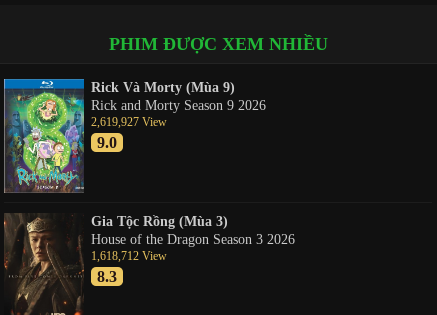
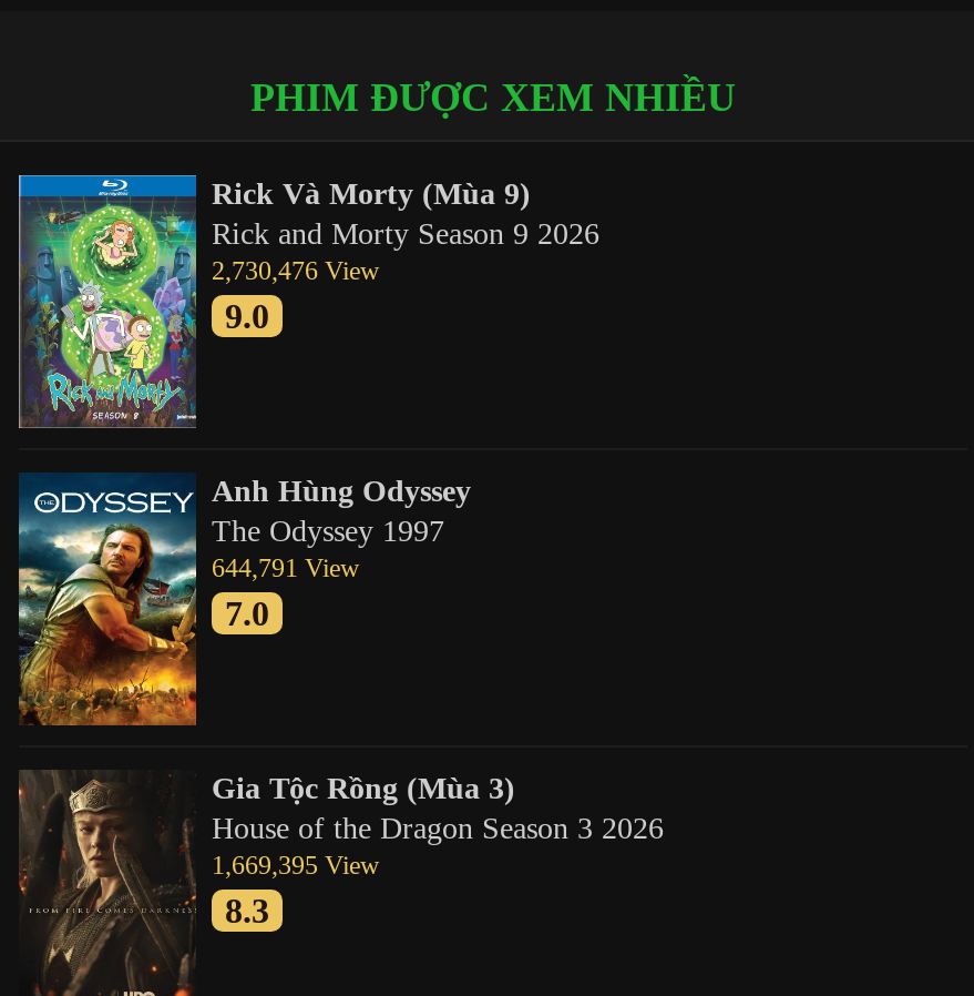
- 2,619,927 View
+ 2,730,476 View

+ [image]
+ Anh Hùng Odyssey
+ The Odyssey 1997
+ 644,791 View
+ 7.0

- 1,618,712 View
+ 1,669,395 View
